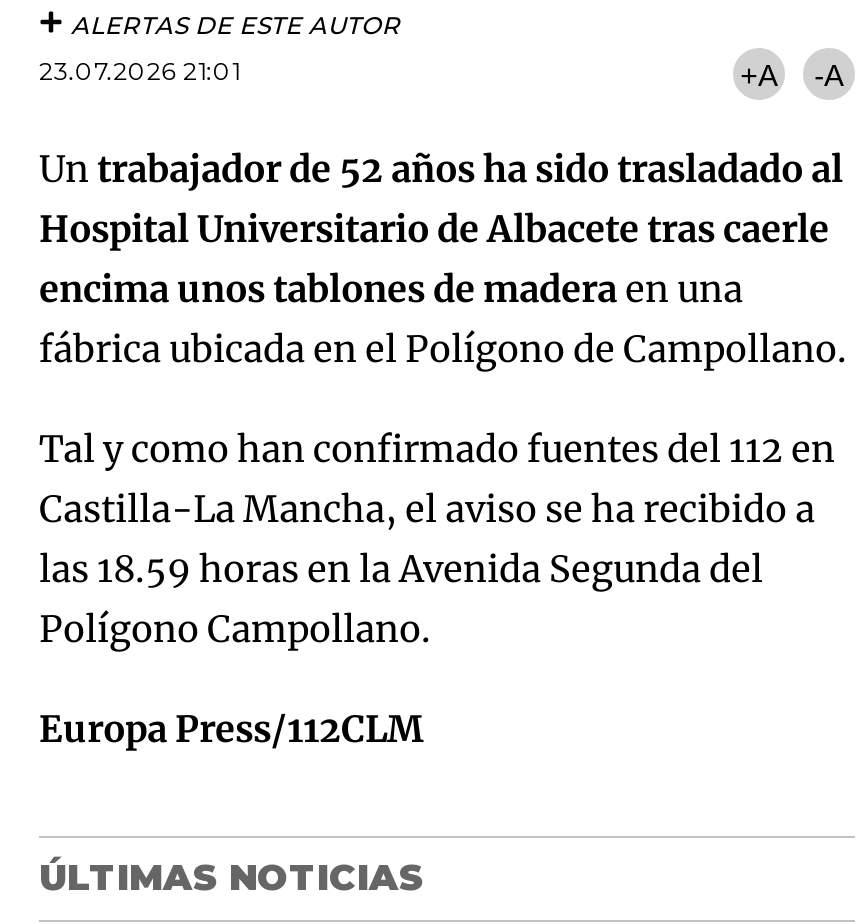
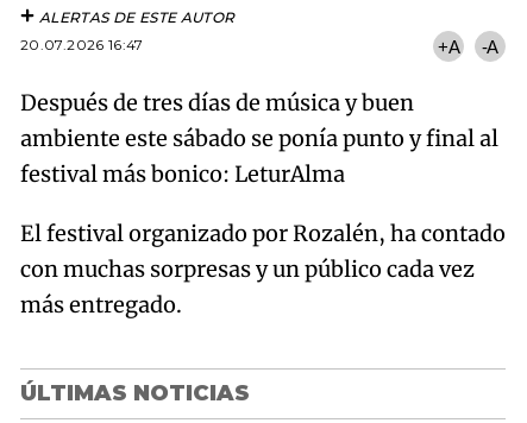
- 23.07.2026 21:01
+ 20.07.2026 16:47

- Un trabajador de 52 años ha sido trasladado al
- Hospital Universitario de Albacete tras caerle
- encima unos tablones de madera en una
- fábrica ubicada en el Polígono de Campollano.
- Tal y como han confirmado fuentes del 112 en
- Castilla-La Mancha, el aviso se ha recibido a
- las 18.59 horas en la Avenida Segunda del
- Polígono Campollano.
- Europa Press/112CLM
+ Después de tres días de música y buen
+ ambiente este sábado se ponía punto y final al
+ festival más bonico: LeturAlma
+ El festival organizado por Rozalén, ha contado
+ con muchas sorpresas y un público cada vez
+ más entregado.
